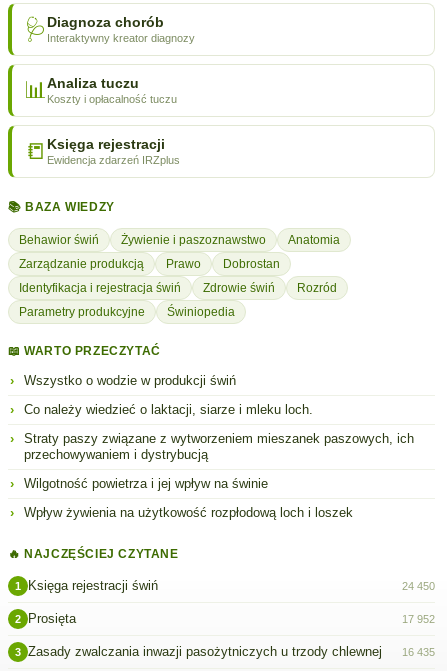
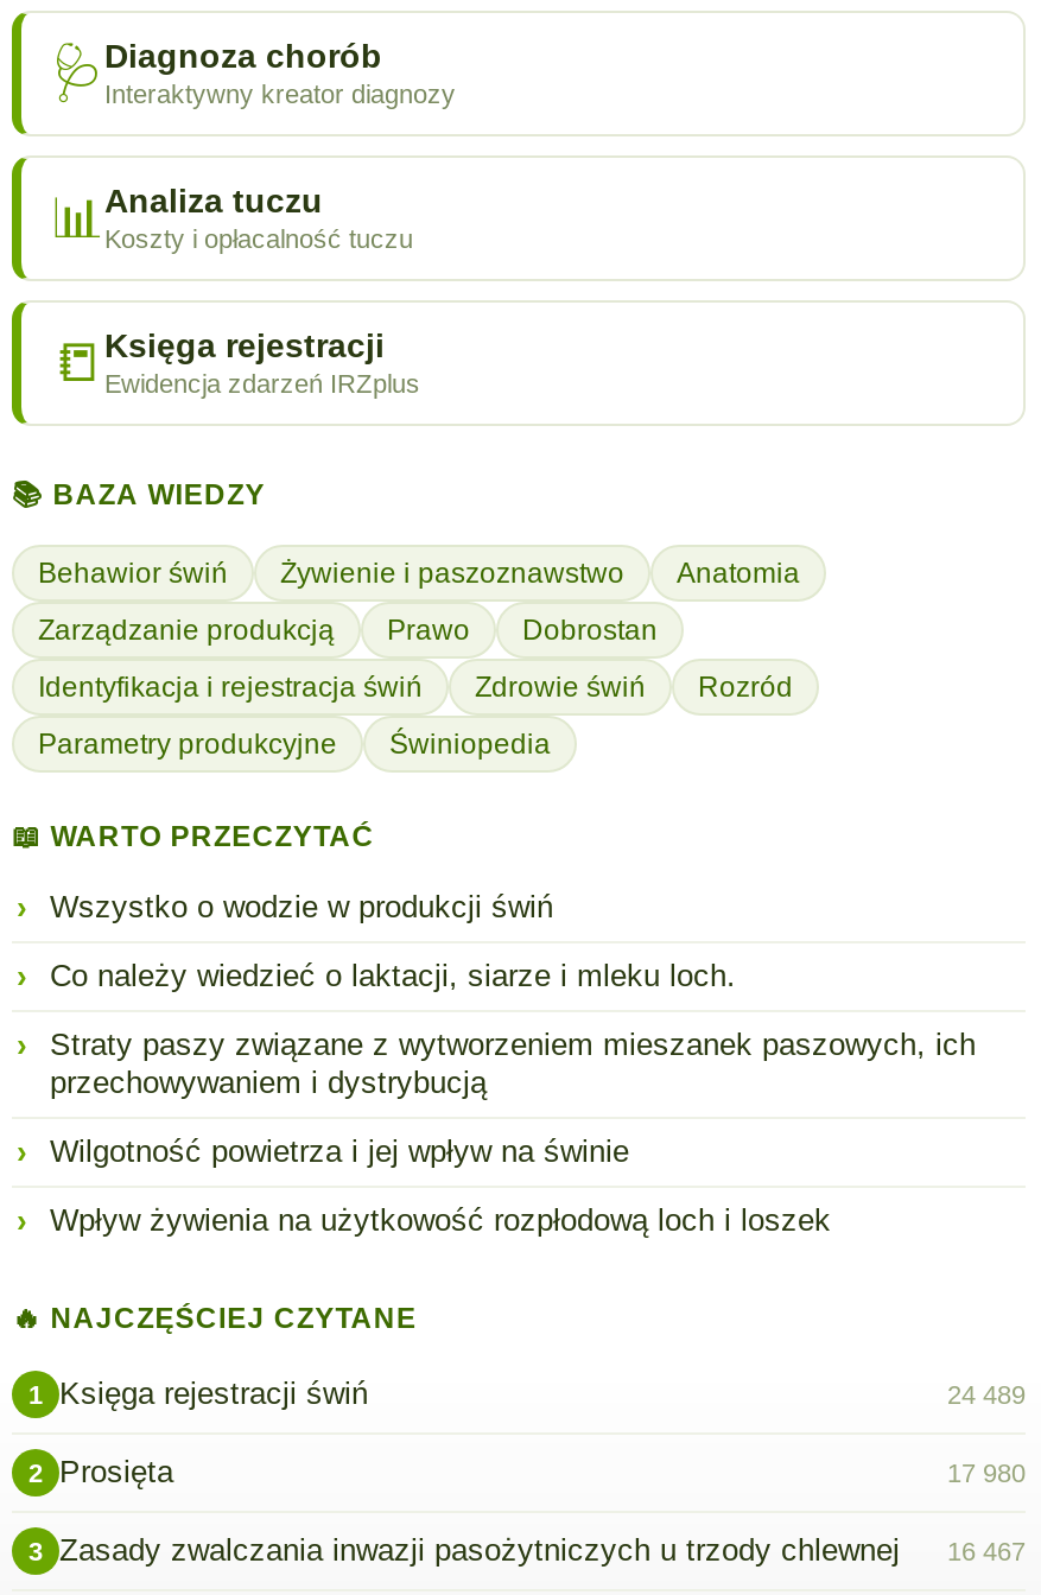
- 24 450
+ 24 489

- 17 952
+ 17 980

- Zasady zwalczania inwazji pasożytniczych u trzody chlewnej 16 435
+ Zasady zwalczania inwazji pasożytniczych u trzody chlewnej 16 467
